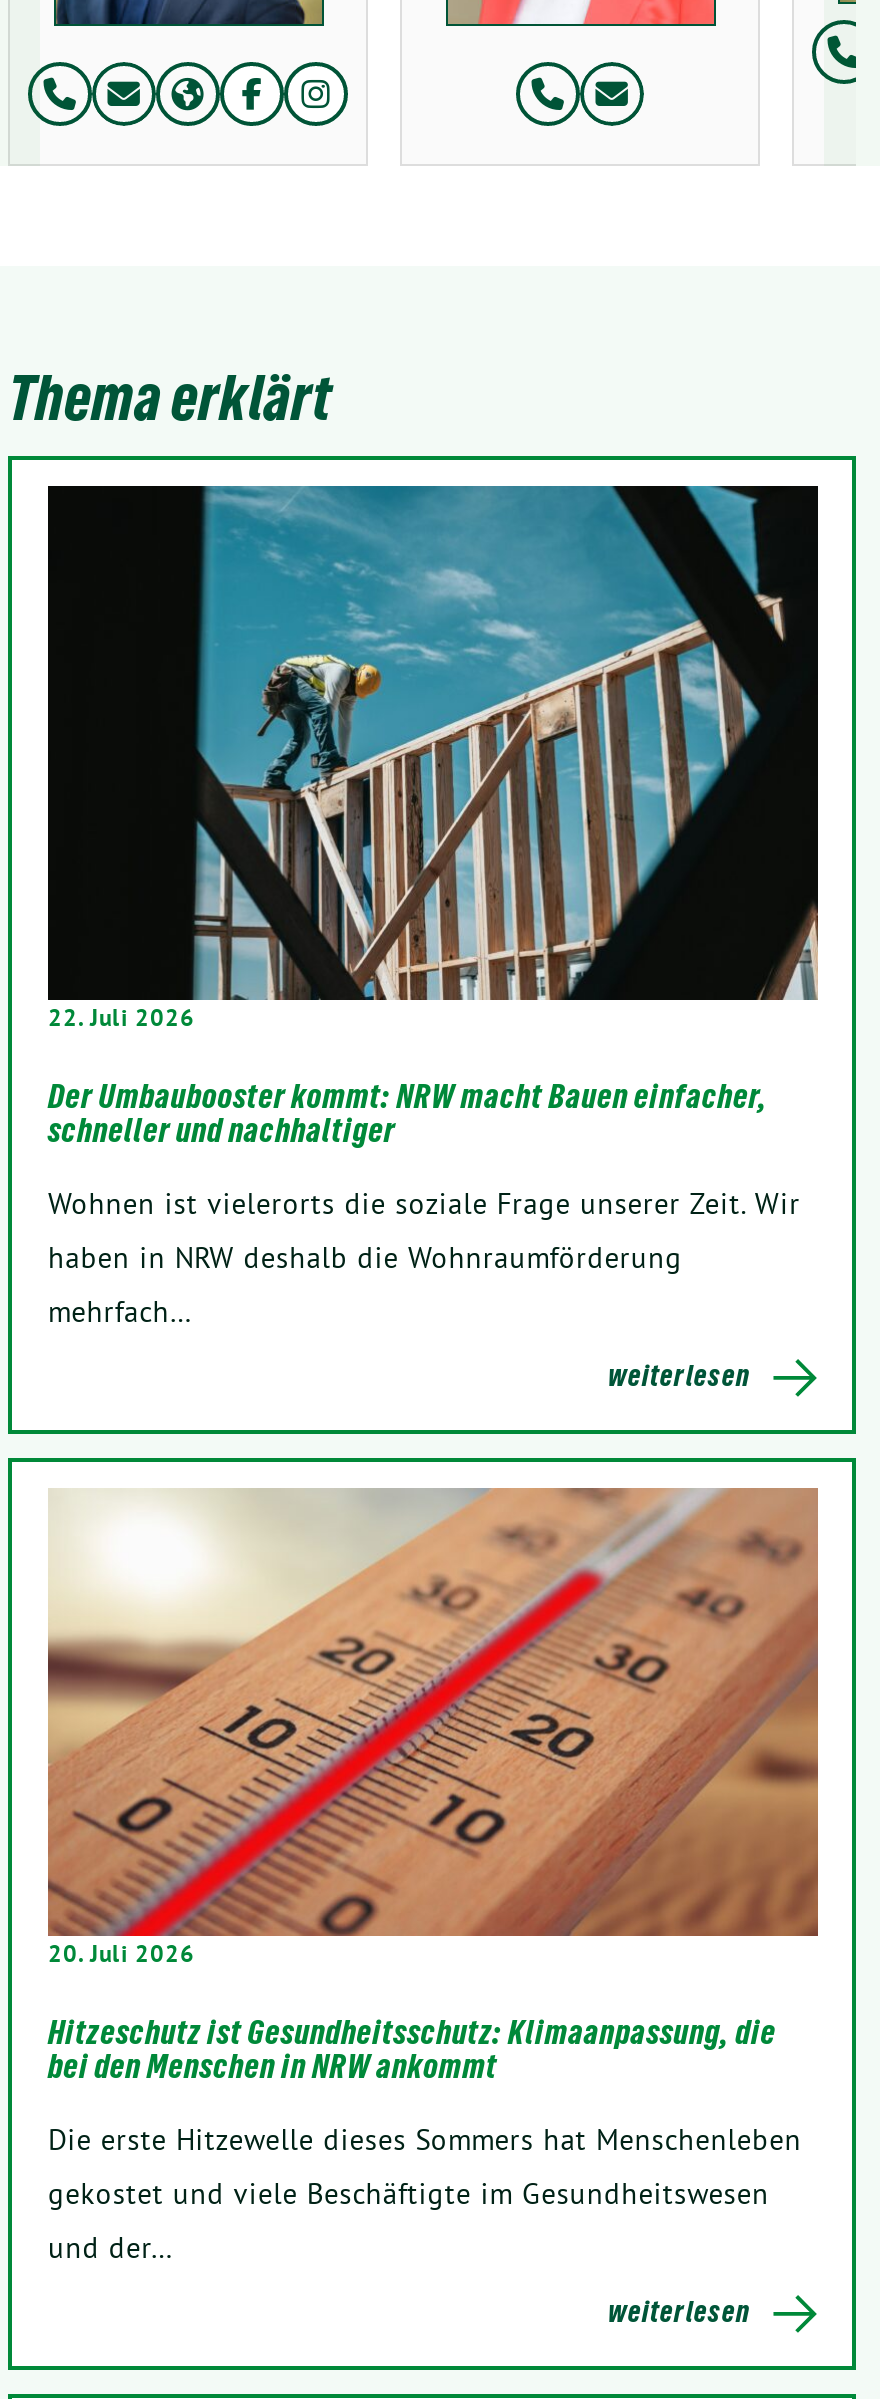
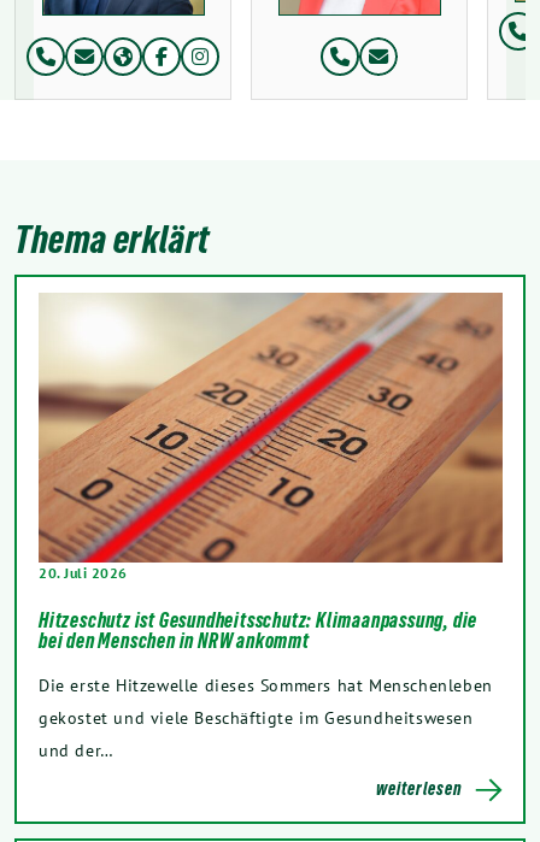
- [image]
- 22. Juli 2026
- Der Umbaubooster kommt: NRW macht Bauen einfacher,
- schneller und nachhaltiger
- Wohnen ist vielerorts die soziale Frage unserer Zeit. Wir
- haben in NRW deshalb die Wohnraumförderung
- mehrfach…
- weiterlesen
